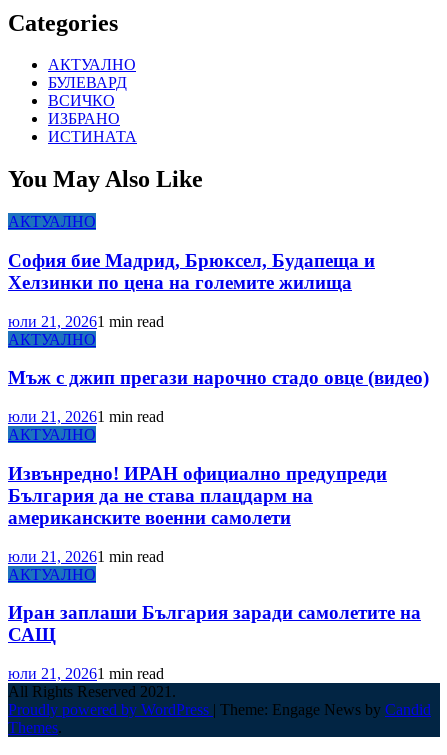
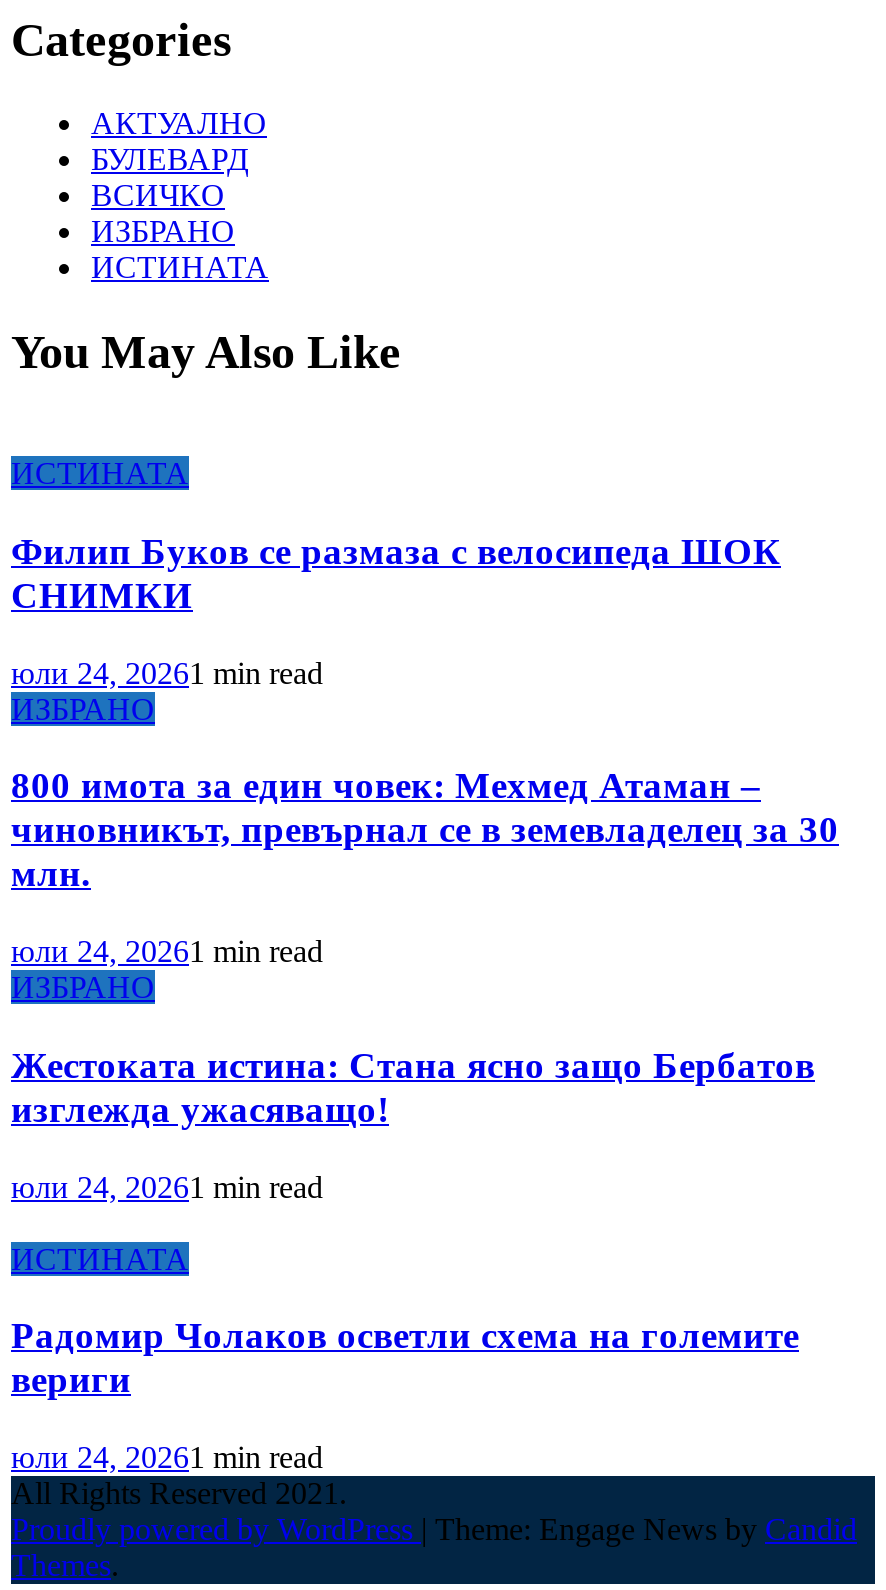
- АКТУАЛНО
- София бие Мадрид, Брюксел, Будапеща и
- Хелзинки по цена на големите жилища
- юли 21, 20261 min read
- АКТУАЛНО
- Мъж с джип прегази нарочно стадо овце (видео)
- юли 21, 20261 min read
- АКТУАЛНО
- Извънредно! ИРАН официално предупреди
- България да не става плацдарм на
- американските военни самолети
- юли 21, 20261 min read
- АКТУАЛНО
- Иран заплаши България заради самолетите на
- САЩ
- юли 21, 20261 min read
+ ИСТИНАТА
+ Филип Буков се размаза с велосипеда ШОК
+ СНИМКИ
+ юли 24, 20261 min read
+ ИЗБРАНО
+ 800 имота за един човек: Мехмед Атаман –
+ чиновникът, превърнал се в земевладелец за 30
+ млн.
+ юли 24, 20261 min read
+ ИЗБРАНО
+ Жестоката истина: Стана ясно защо Бербатов
+ изглежда ужасяващо!
+ юли 24, 20261 min read
+ ИСТИНАТА
+ Радомир Чолаков осветли схема на големите
+ вериги
+ юли 24, 20261 min read
